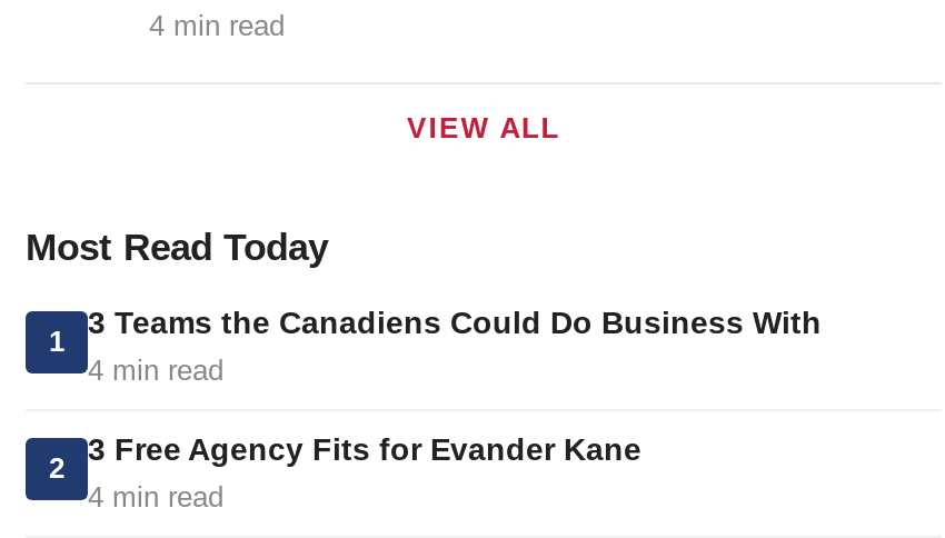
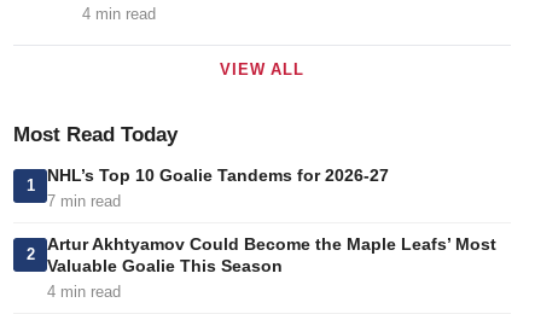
- 3 Teams the Canadiens Could Do Business With
- 4 min read
+ NHL’s Top 10 Goalie Tandems for 2026-27
+ 7 min read

- 3 Free Agency Fits for Evander Kane
+ Artur Akhtyamov Could Become the Maple Leafs’ Most
+ Valuable Goalie This Season
